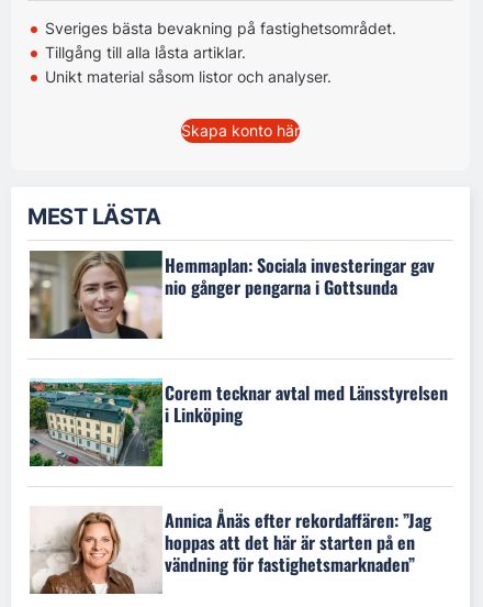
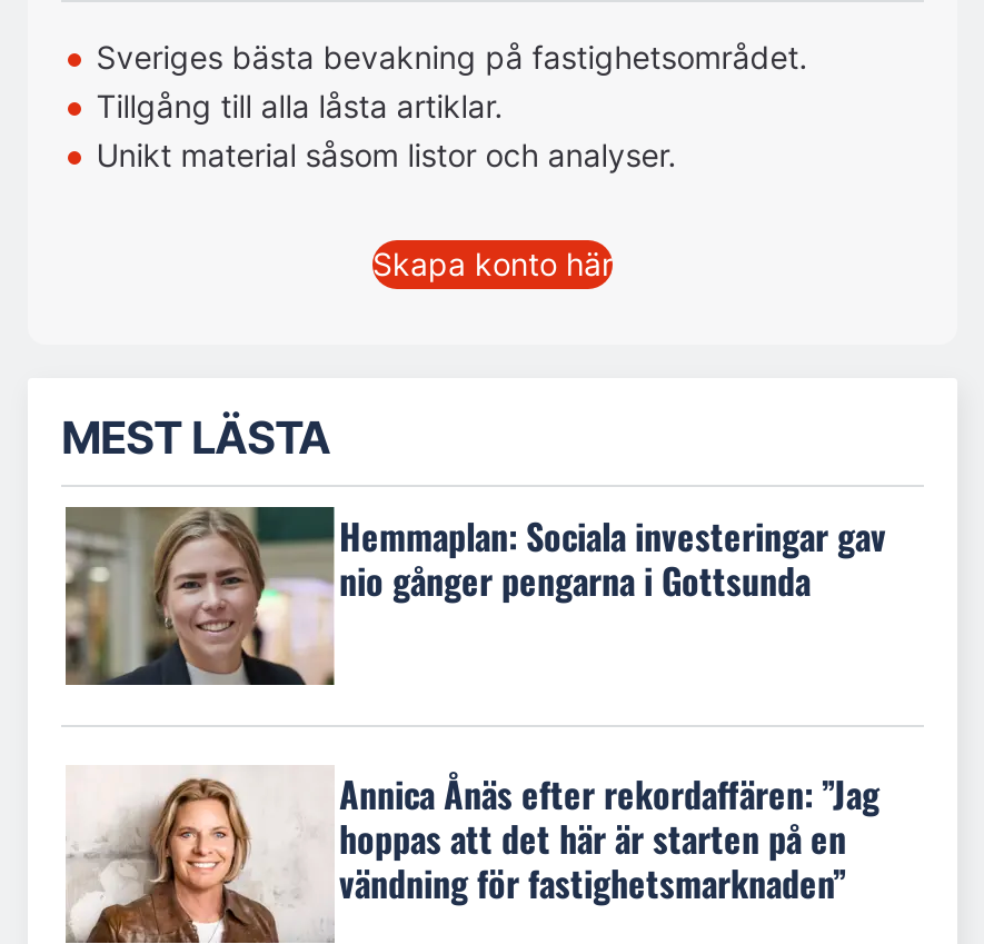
- [image]
- Corem tecknar avtal med Länsstyrelsen
- i Linköping
